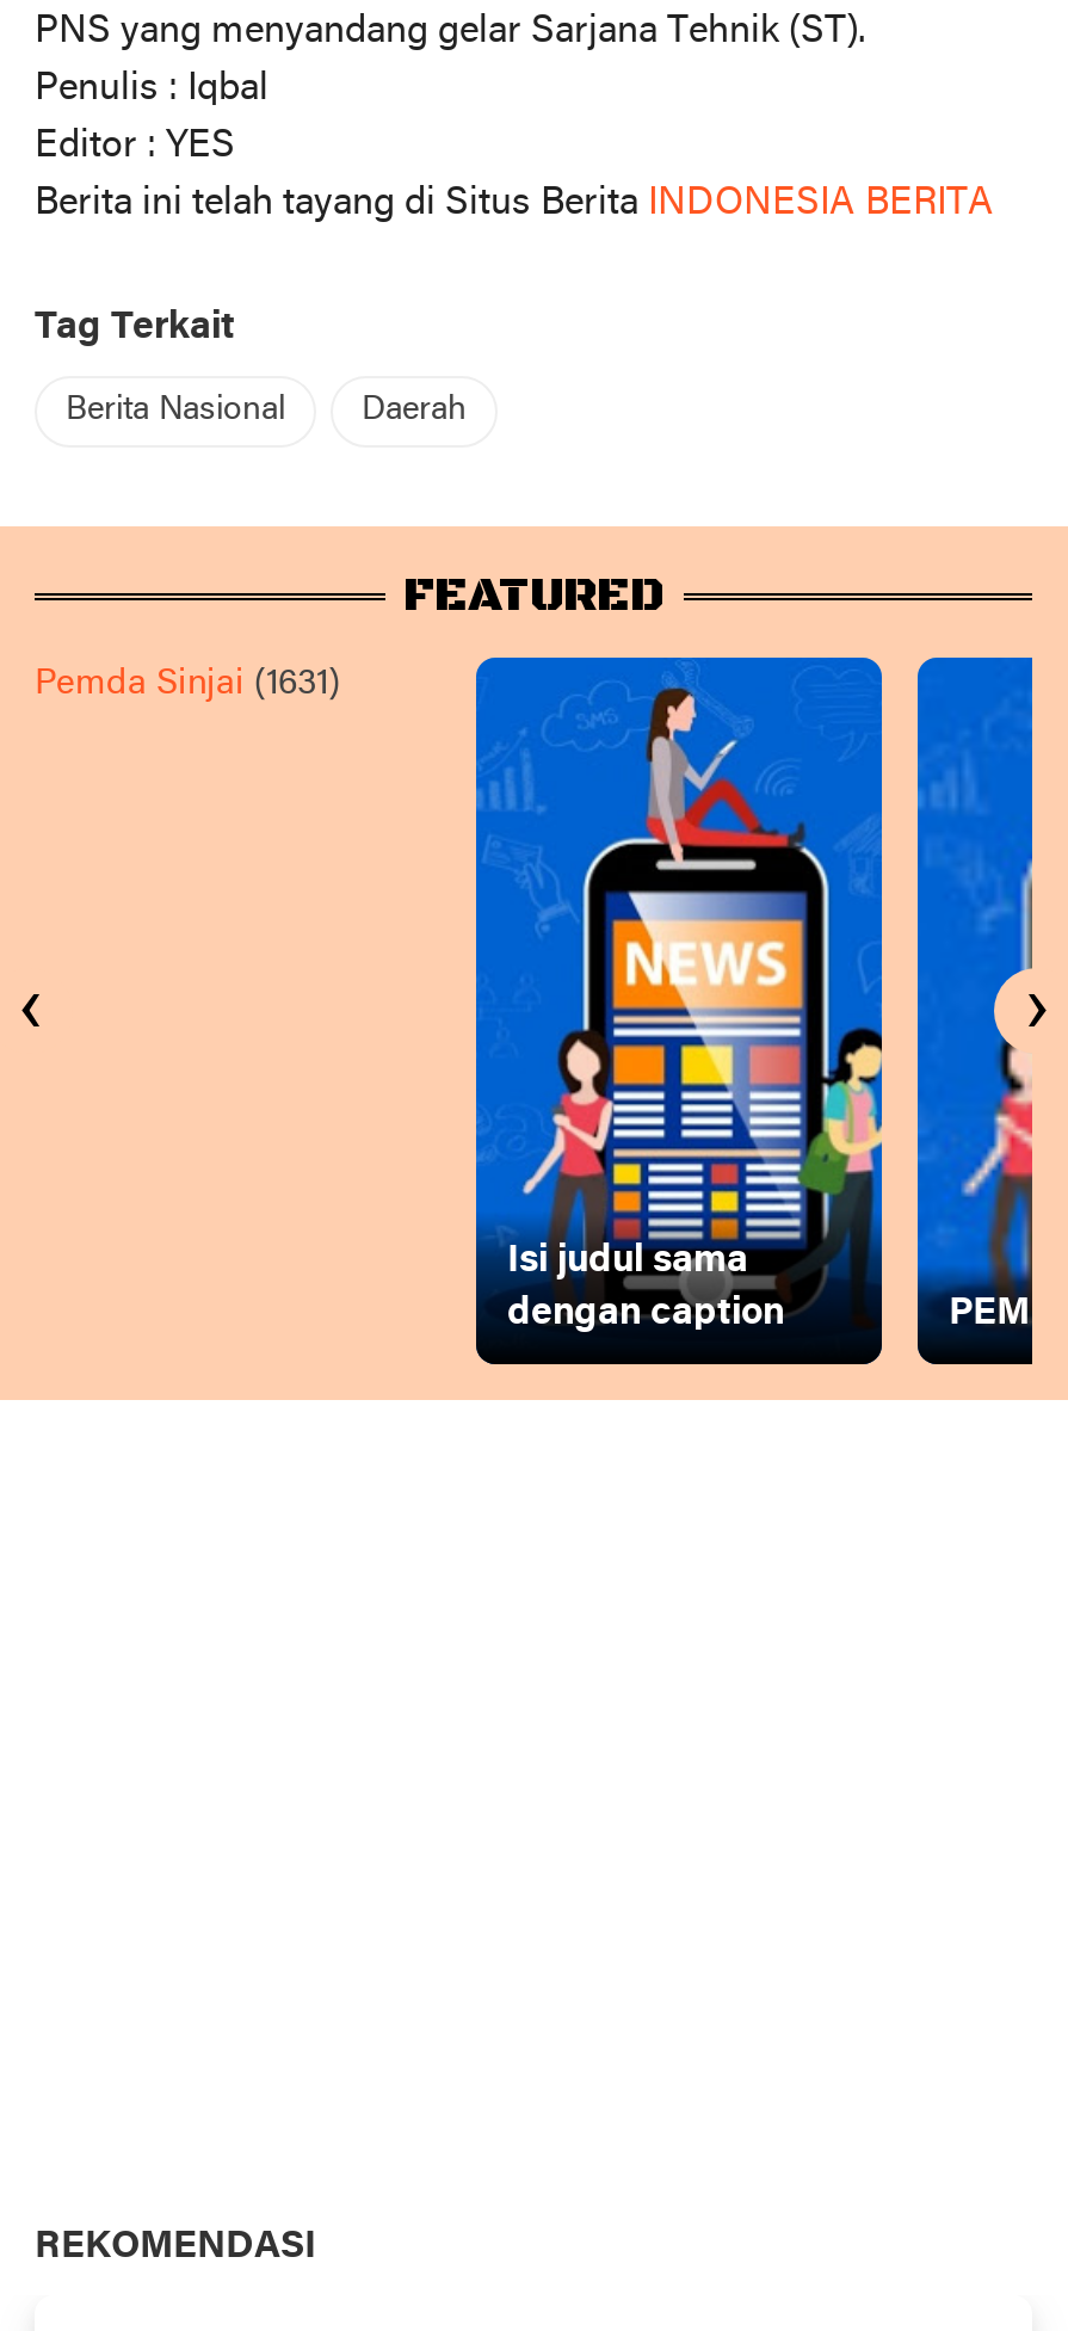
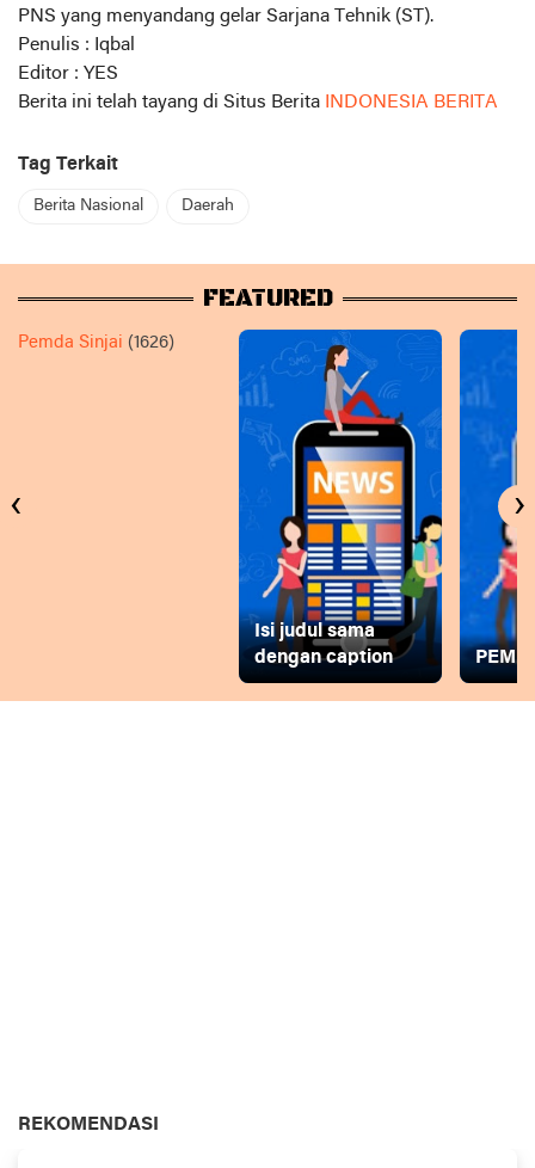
- Pemda Sinjai (1631)
+ Pemda Sinjai (1626)
